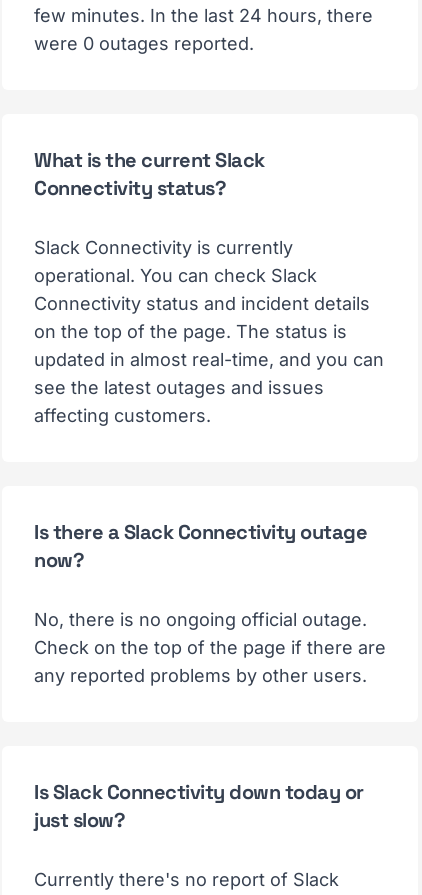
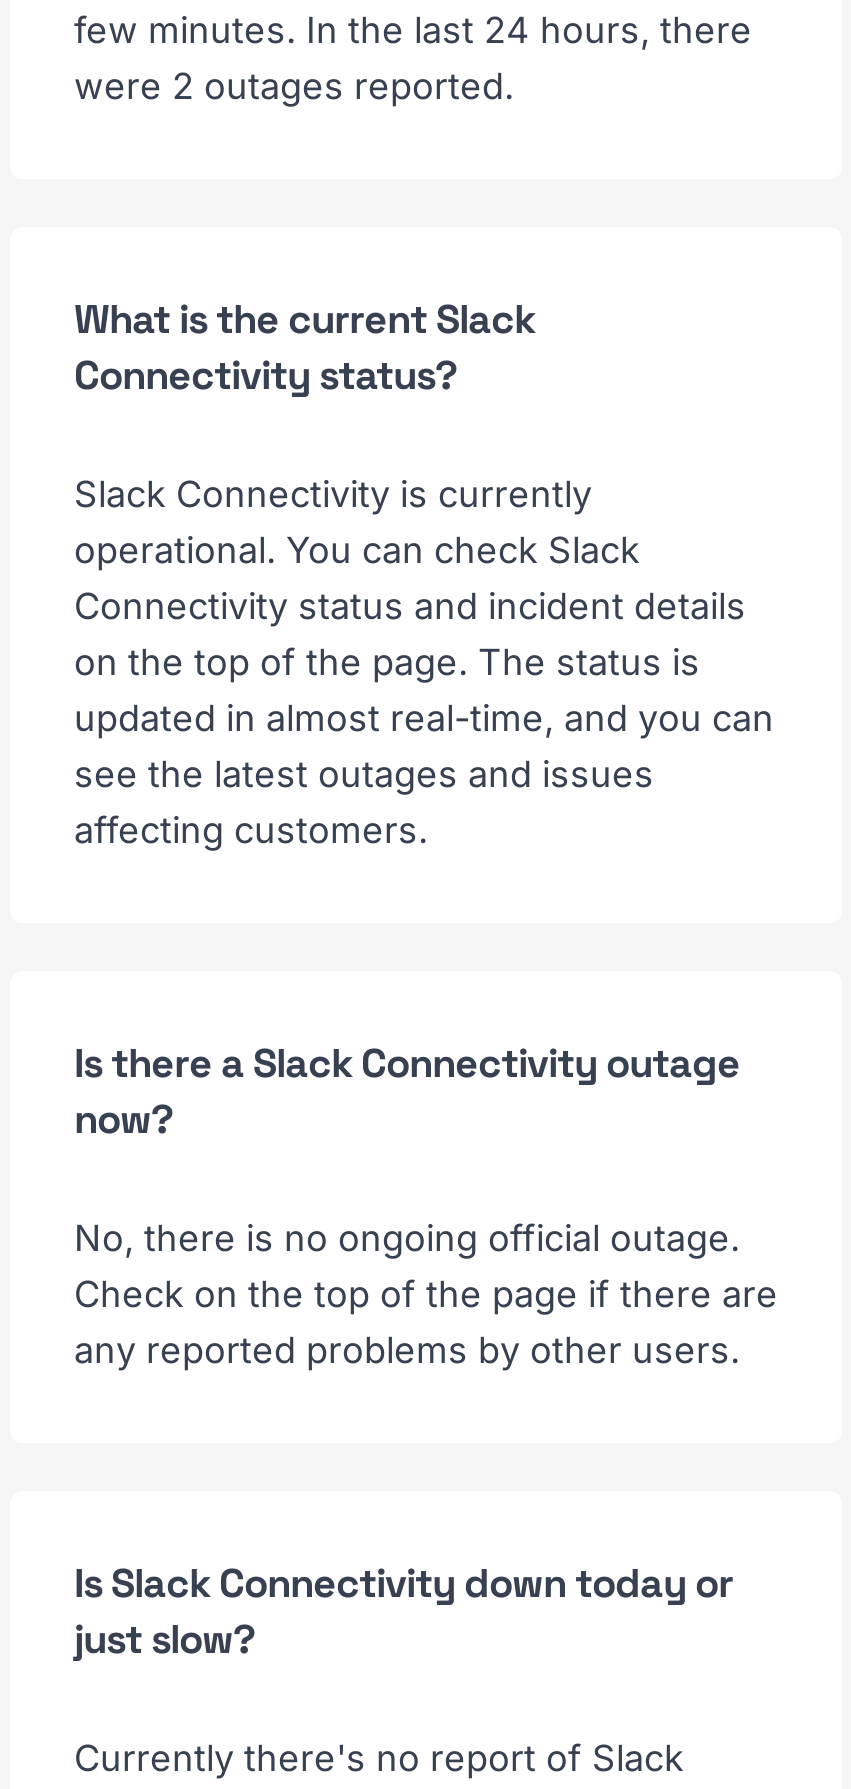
- were 0 outages reported.
+ were 2 outages reported.
